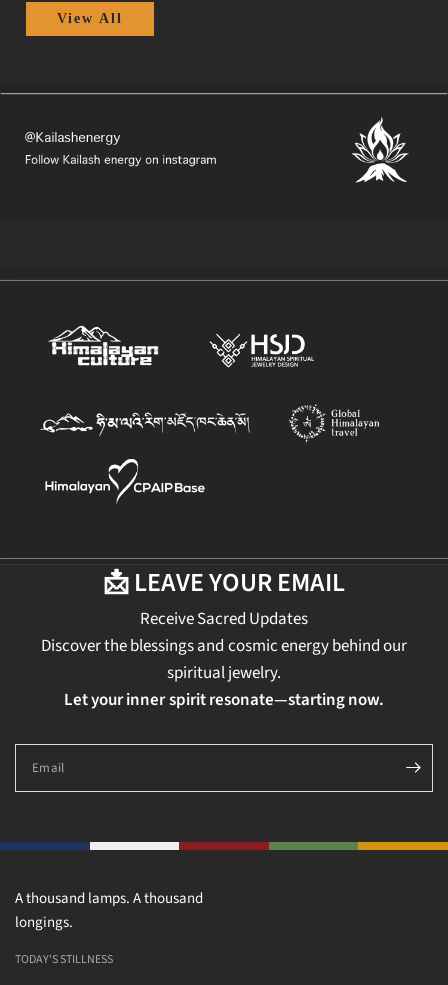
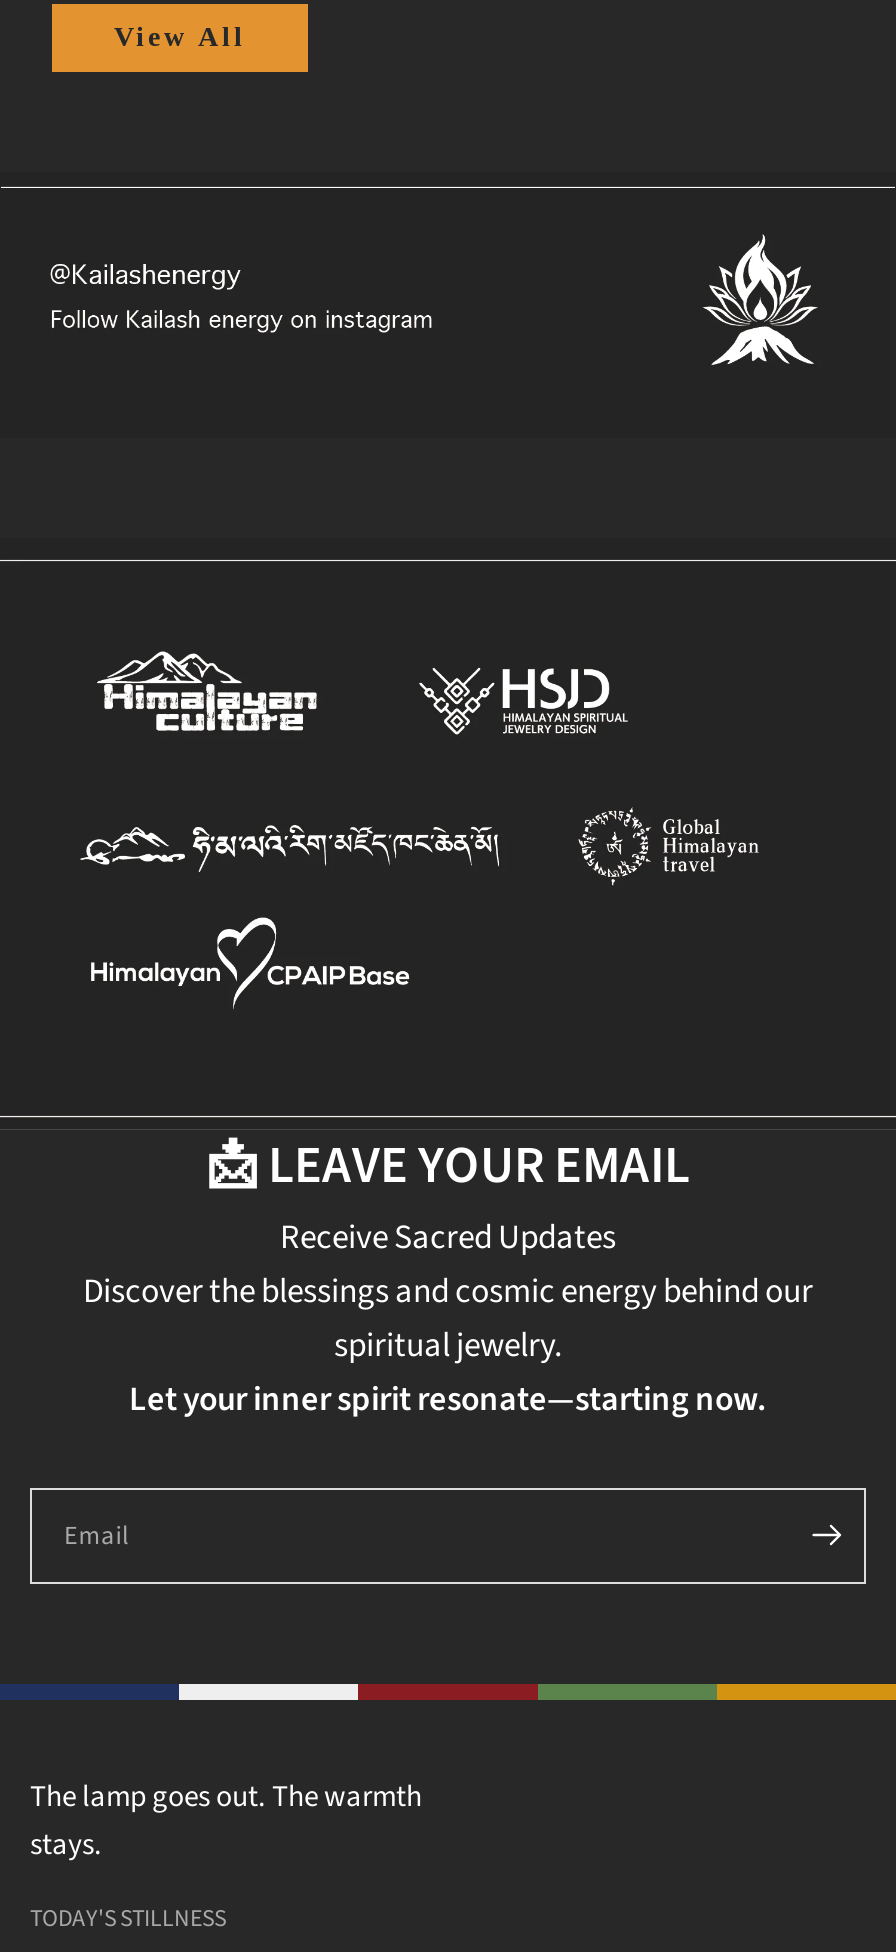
- A thousand lamps. A thousand
- longings.
+ The lamp goes out. The warmth
+ stays.
